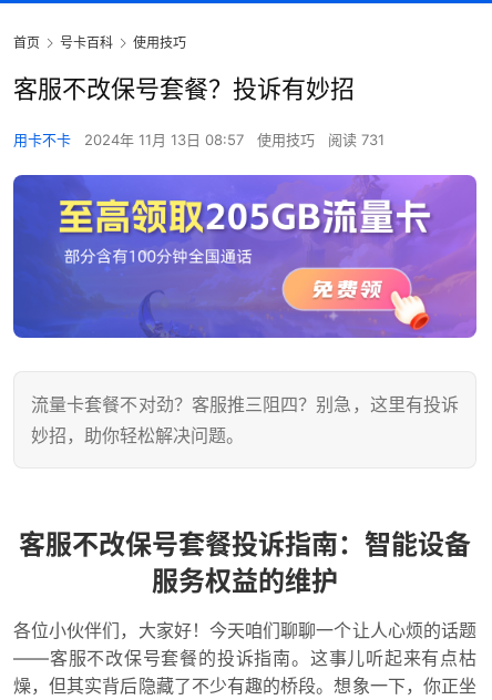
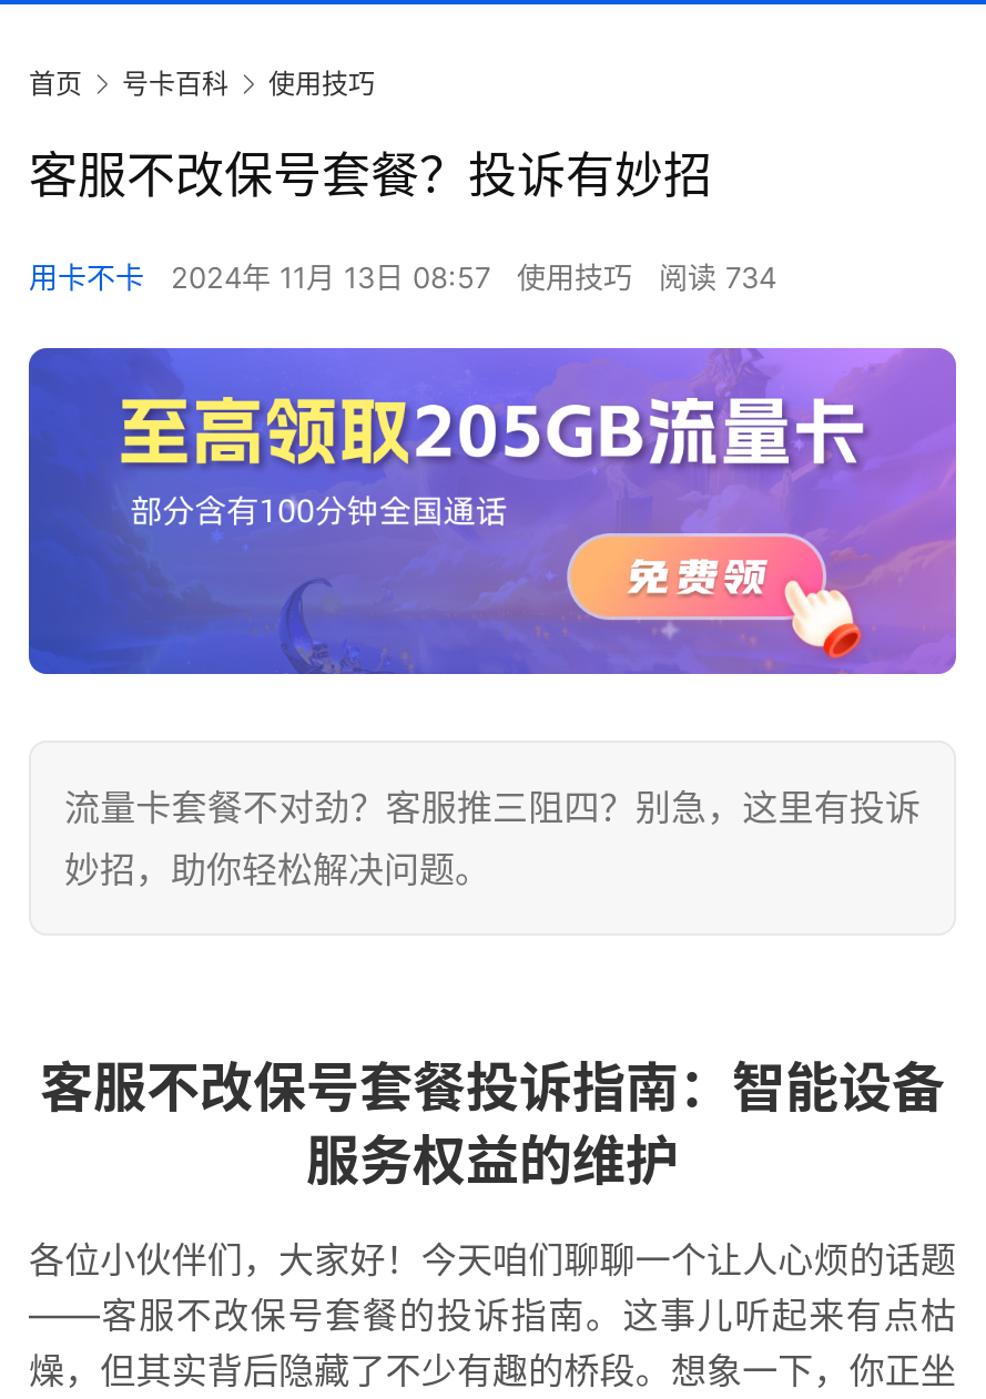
- 用卡不卡 2024年 11月 13日 08:57 使用技巧 阅读 731
+ 用卡不卡 2024年 11月 13日 08:57 使用技巧 阅读 734
